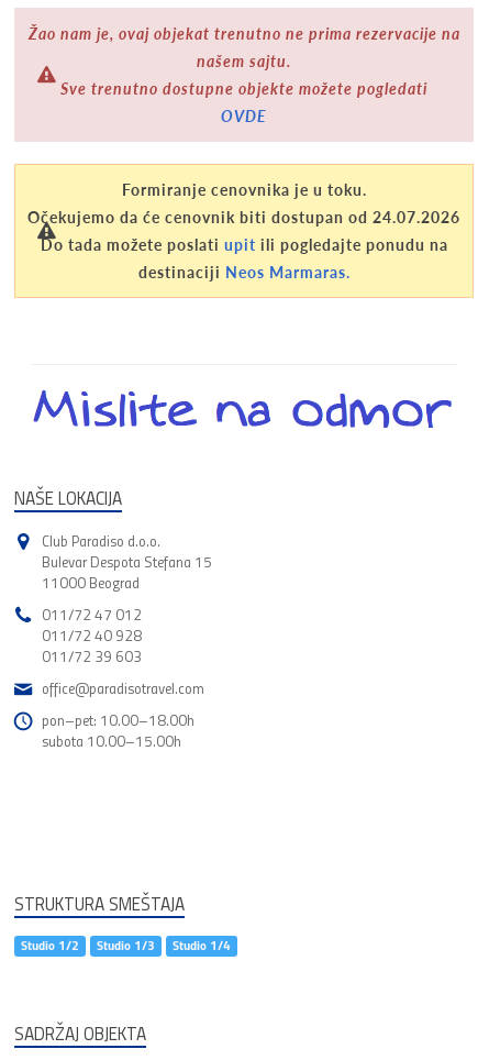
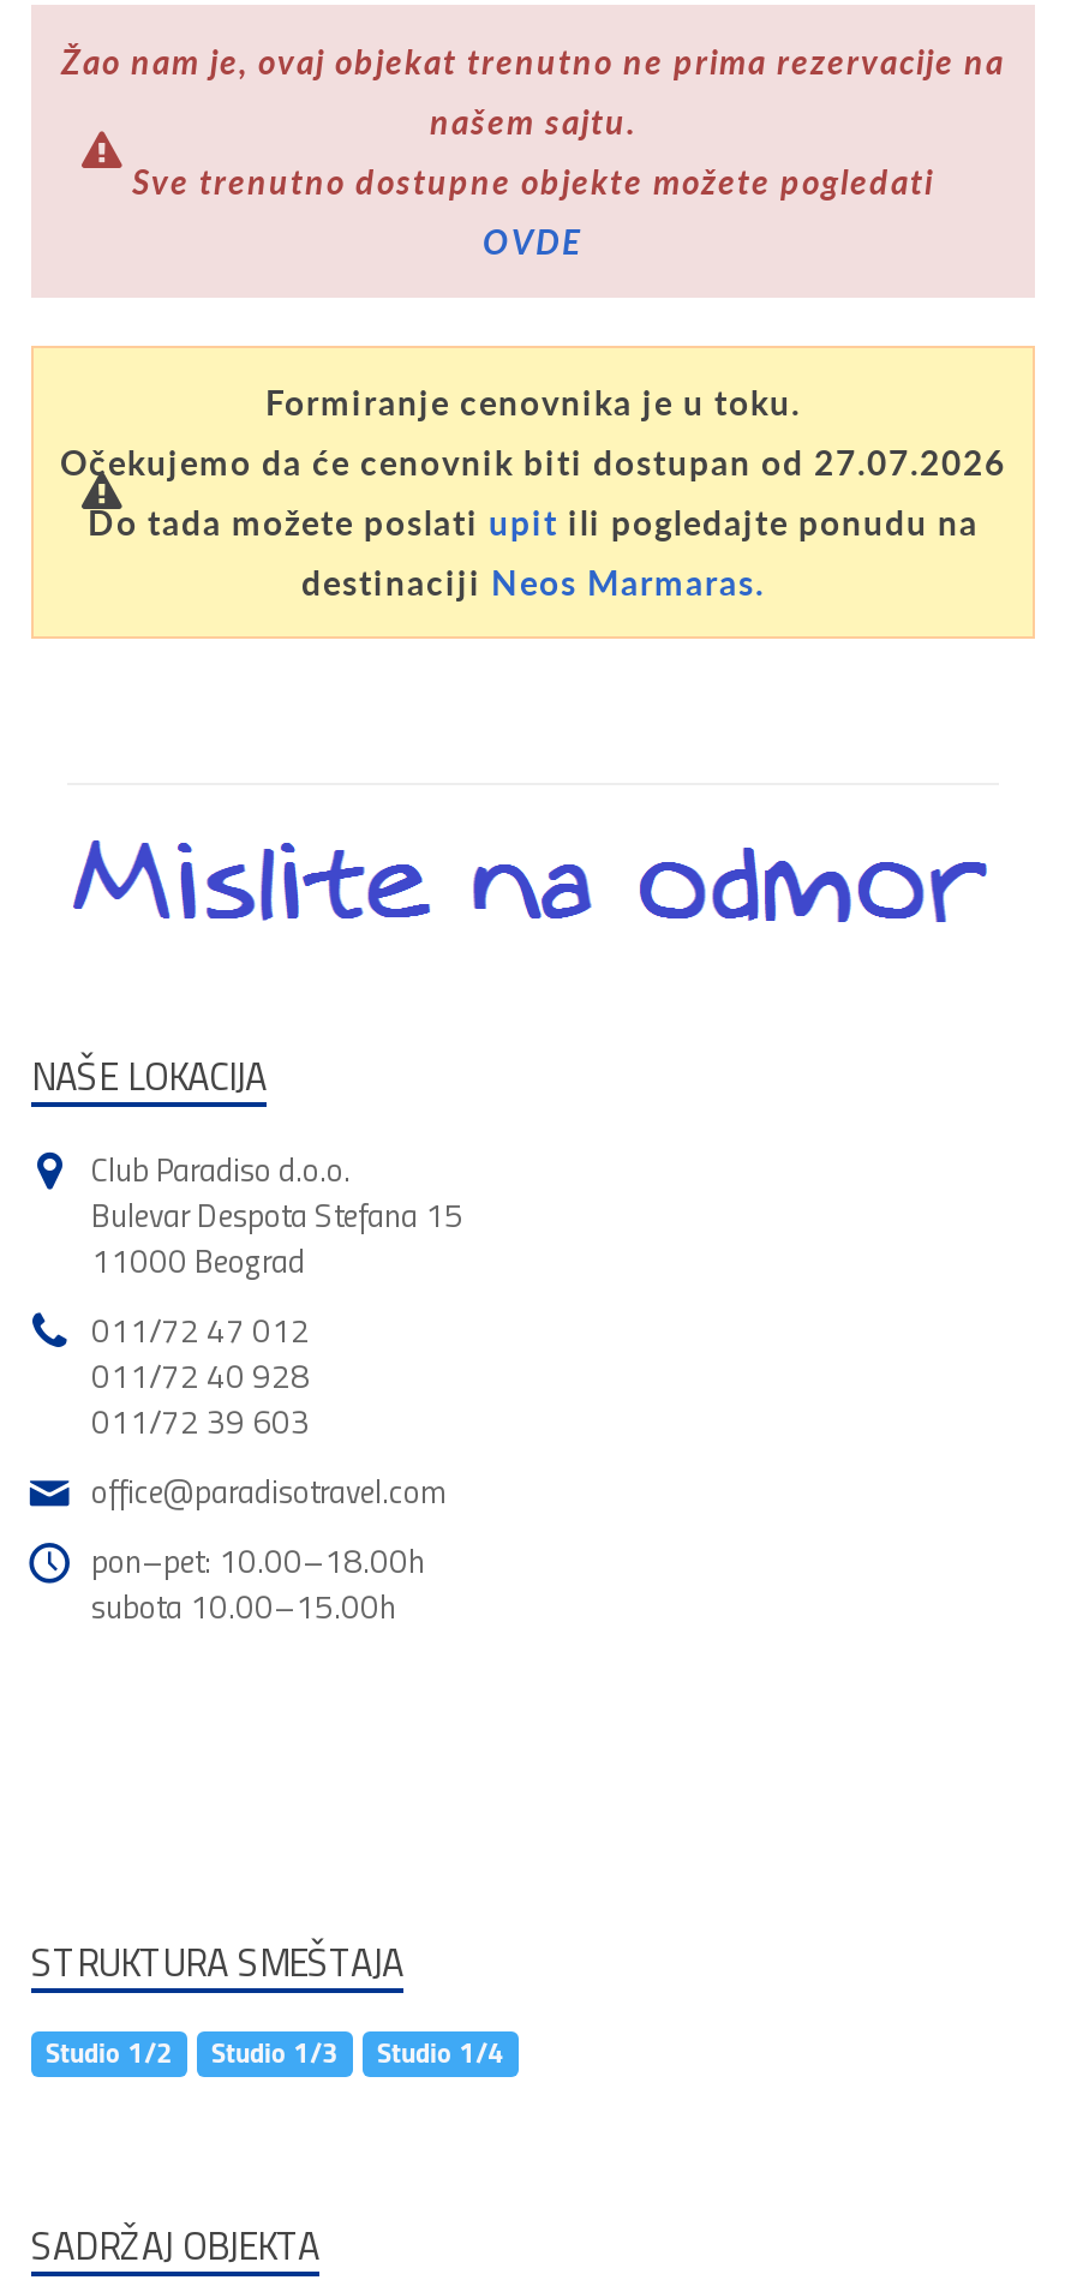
- Očekujemo da će cenovnik biti dostupan od 24.07.2026
+ Očekujemo da će cenovnik biti dostupan od 27.07.2026
